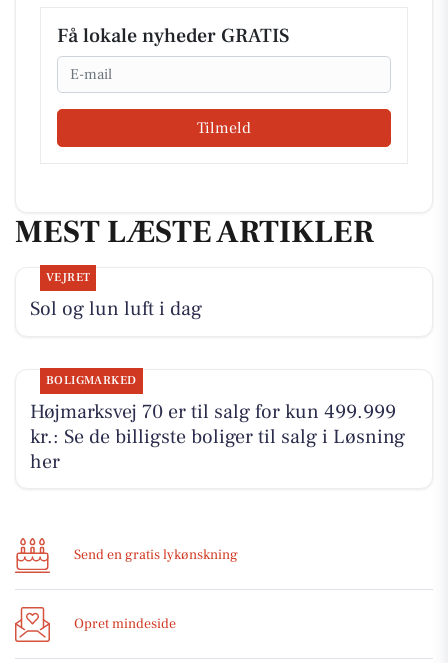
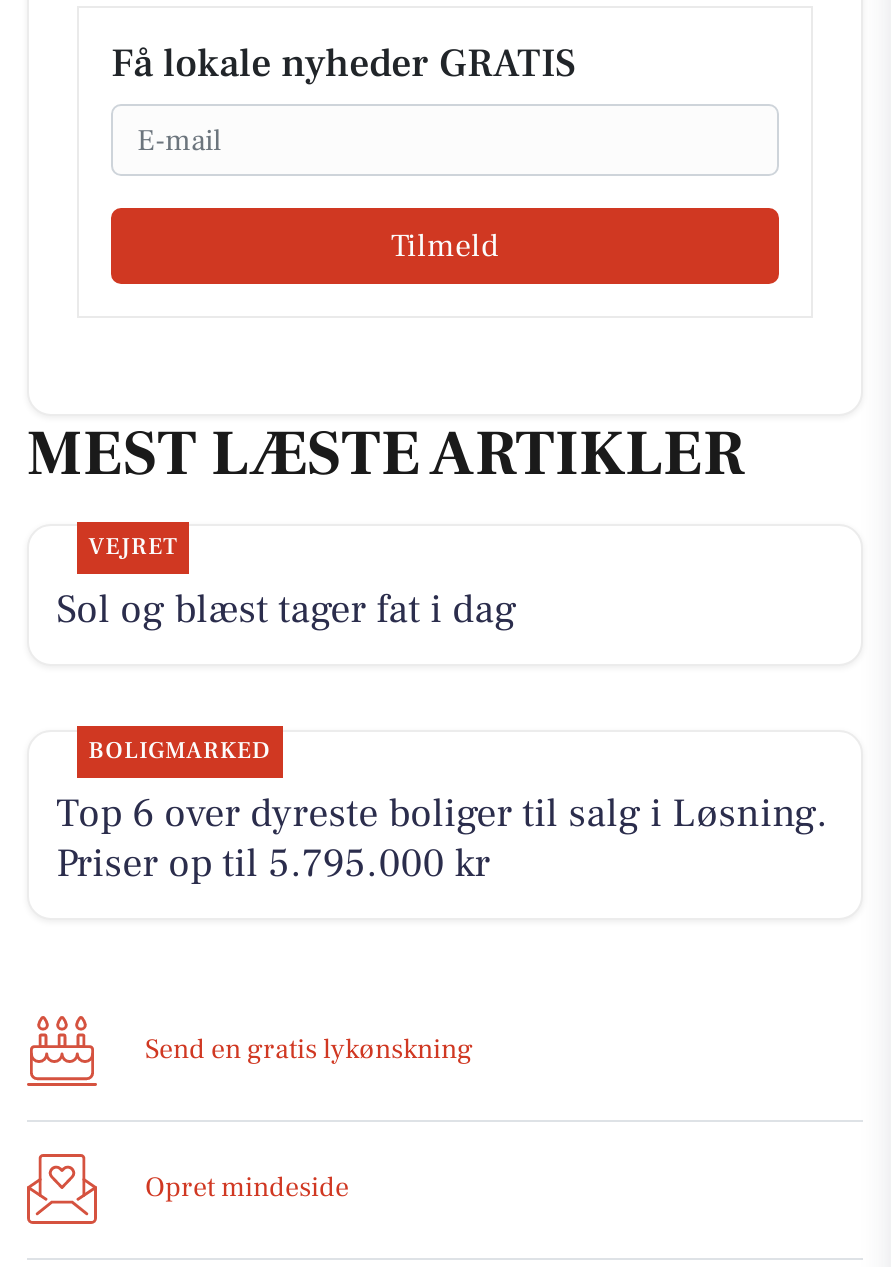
- Sol og lun luft i dag
+ Sol og blæst tager fat i dag

- Højmarksvej 70 er til salg for kun 499.999
- kr.: Se de billigste boliger til salg i Løsning
- her
+ Top 6 over dyreste boliger til salg i Løsning.
+ Priser op til 5.795.000 kr
